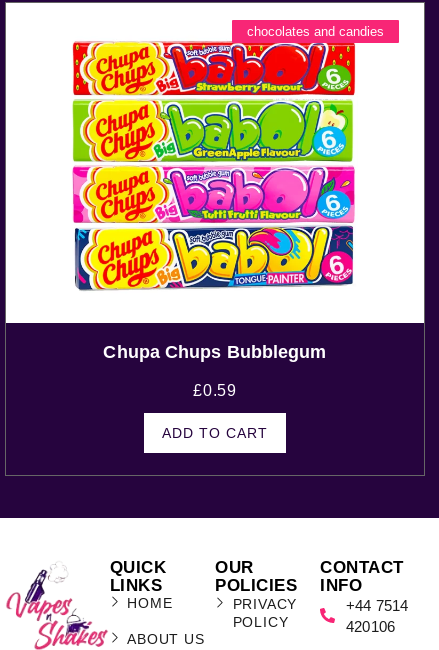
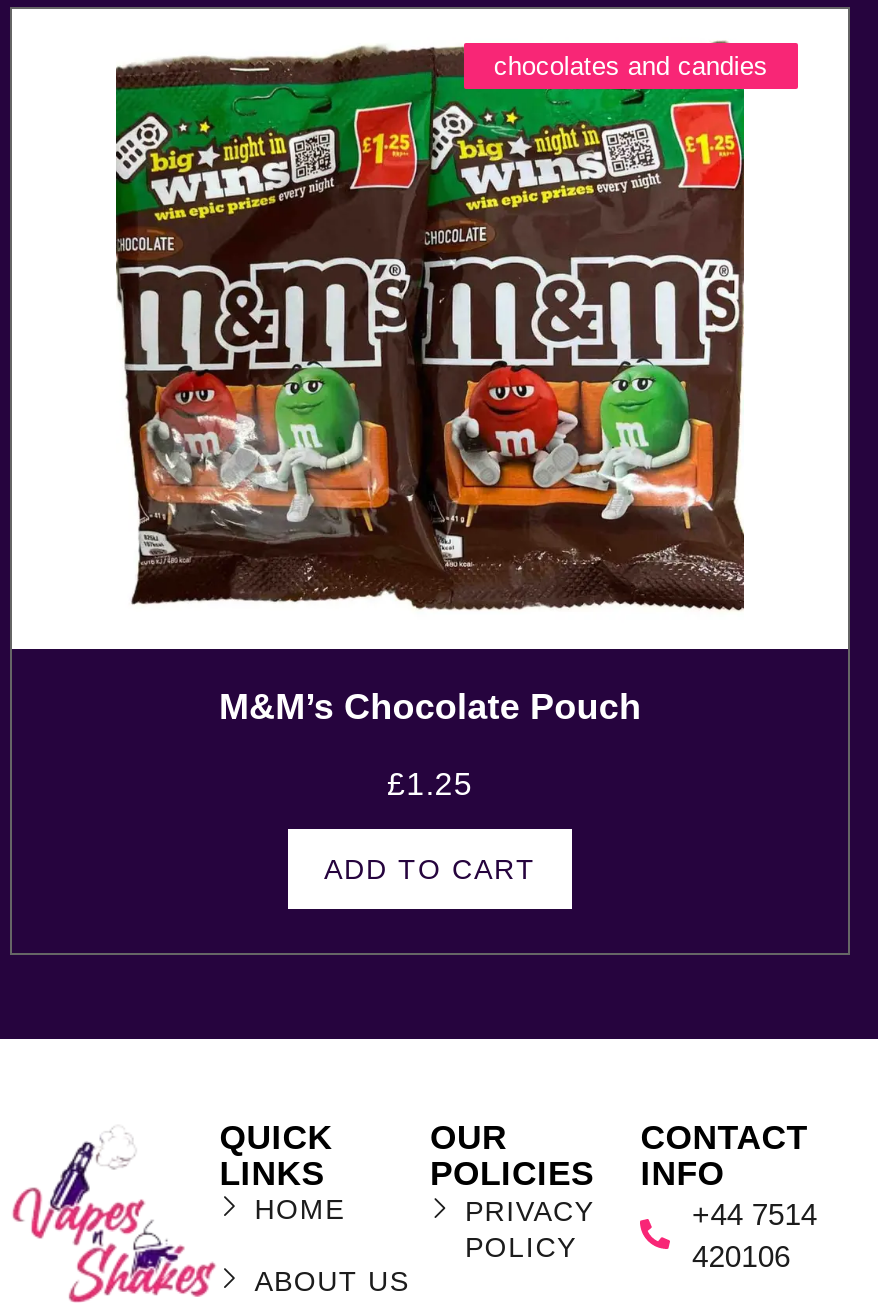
- [image]
- Chupa Chups Bubblegum
+ [image]
+ M&m’s Chocolate Pouch

- £0.59
+ £1.25
